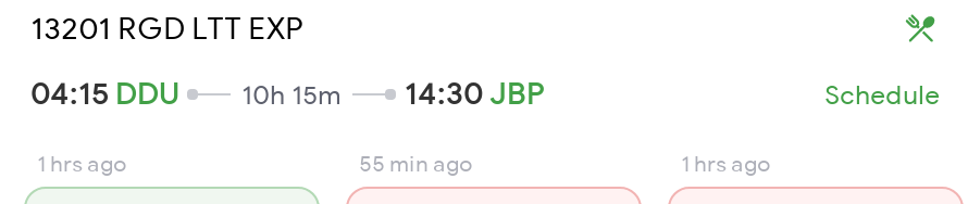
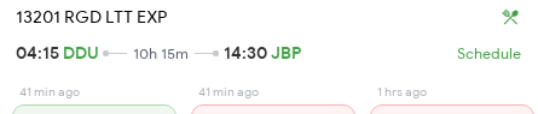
- 1 hrs ago
+ 41 min ago

- 55 min ago
+ 41 min ago
